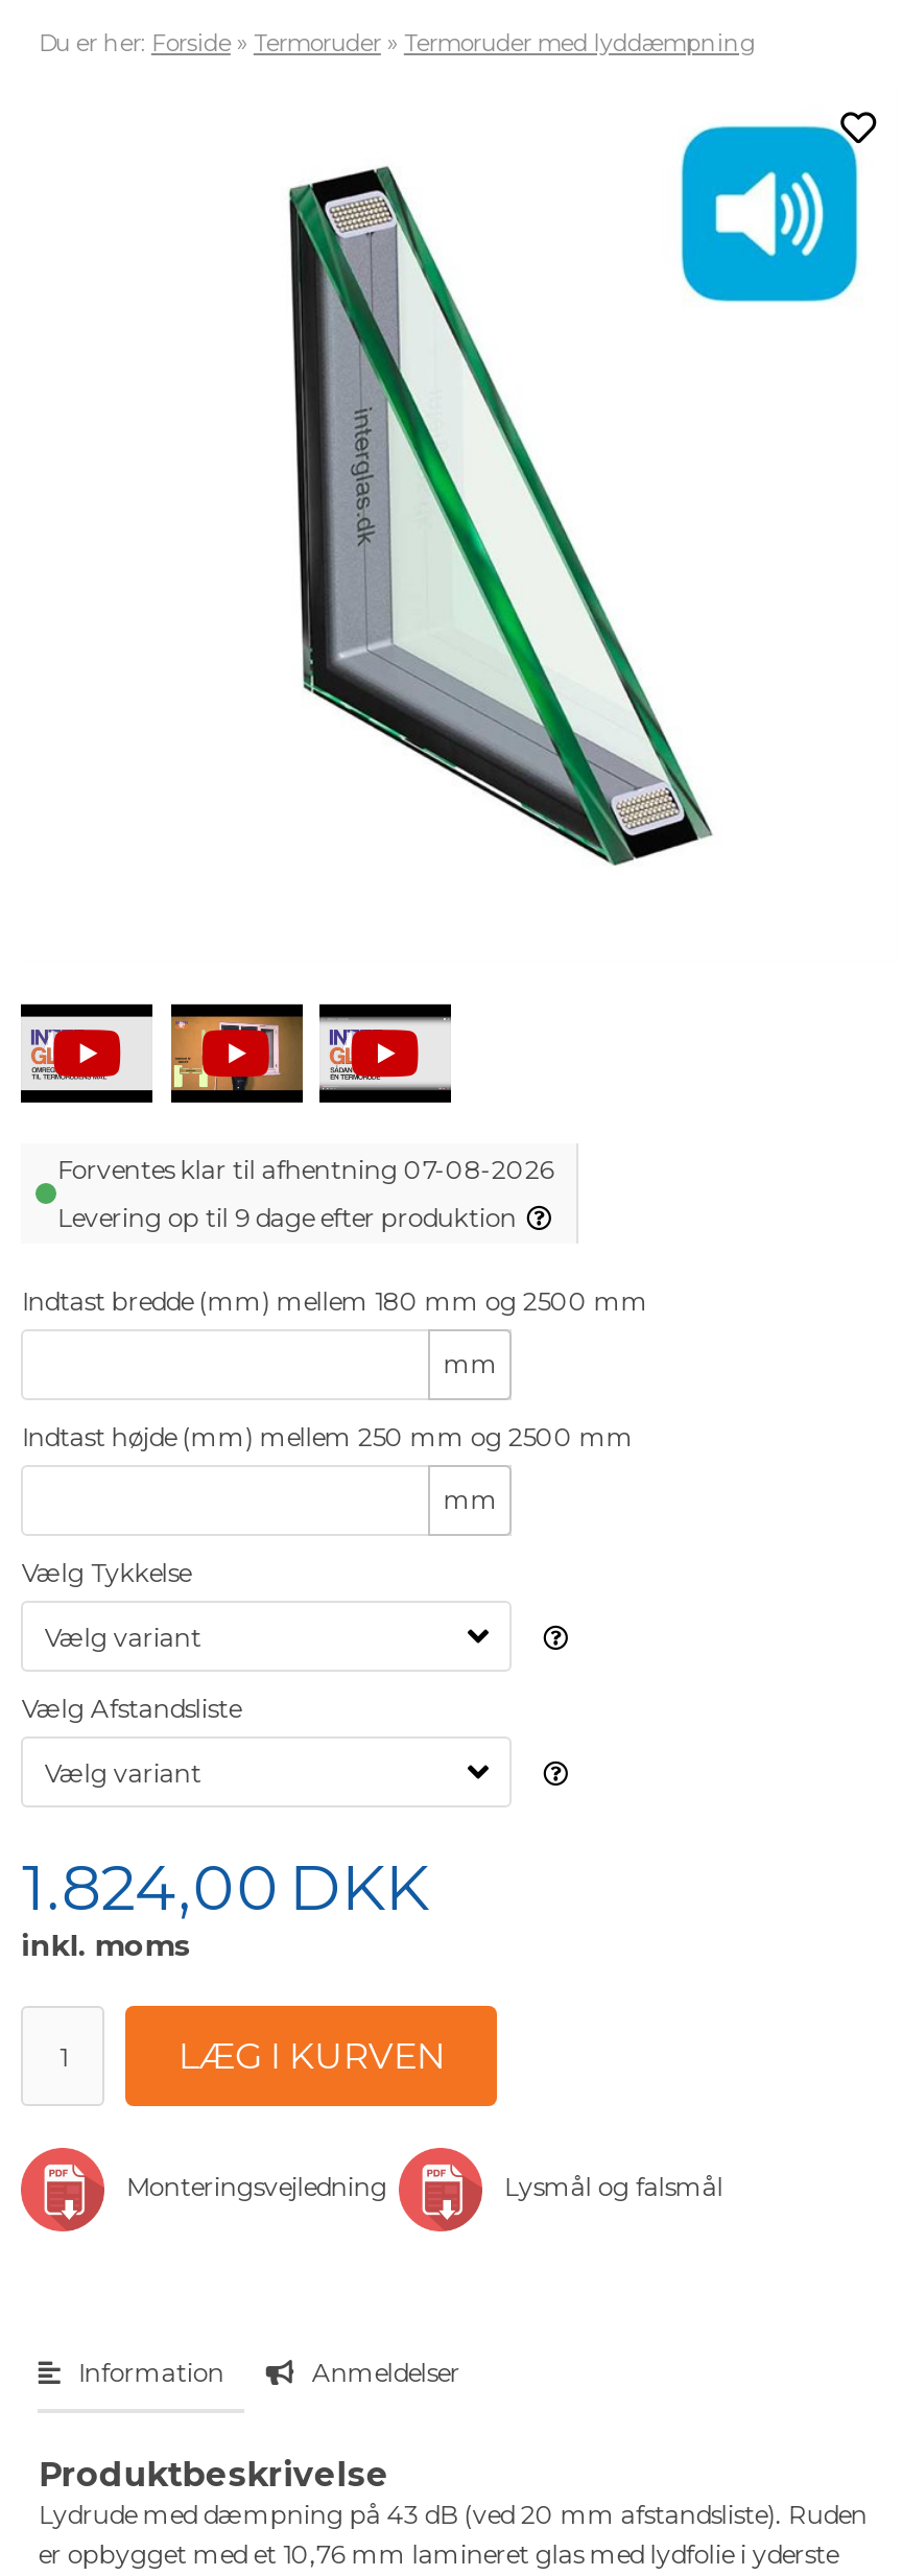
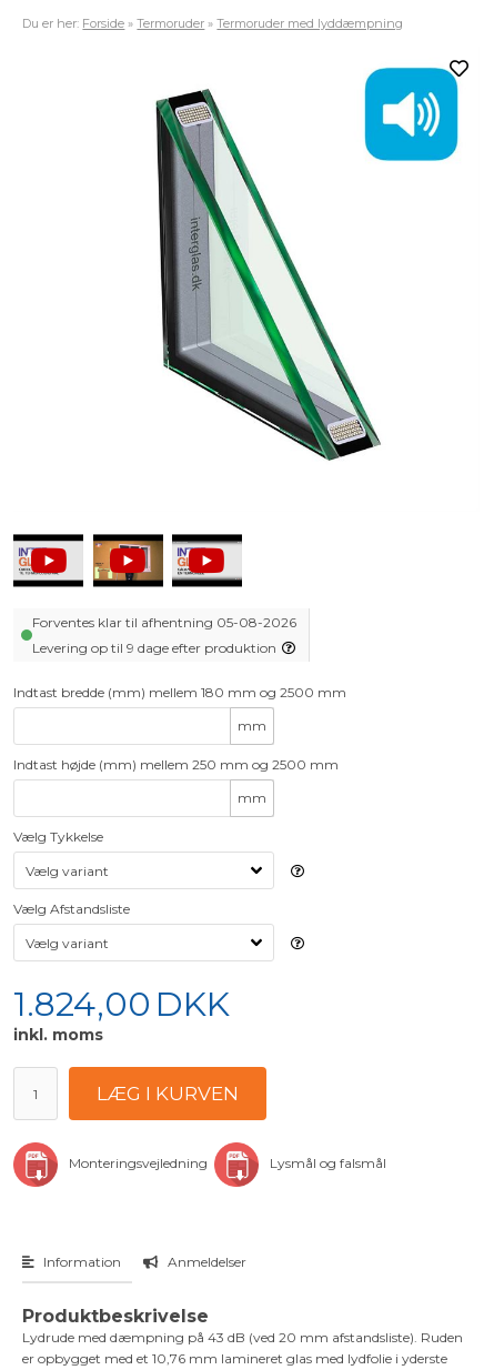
- Forventes klar til afhentning 07-08-2026
+ Forventes klar til afhentning 05-08-2026
